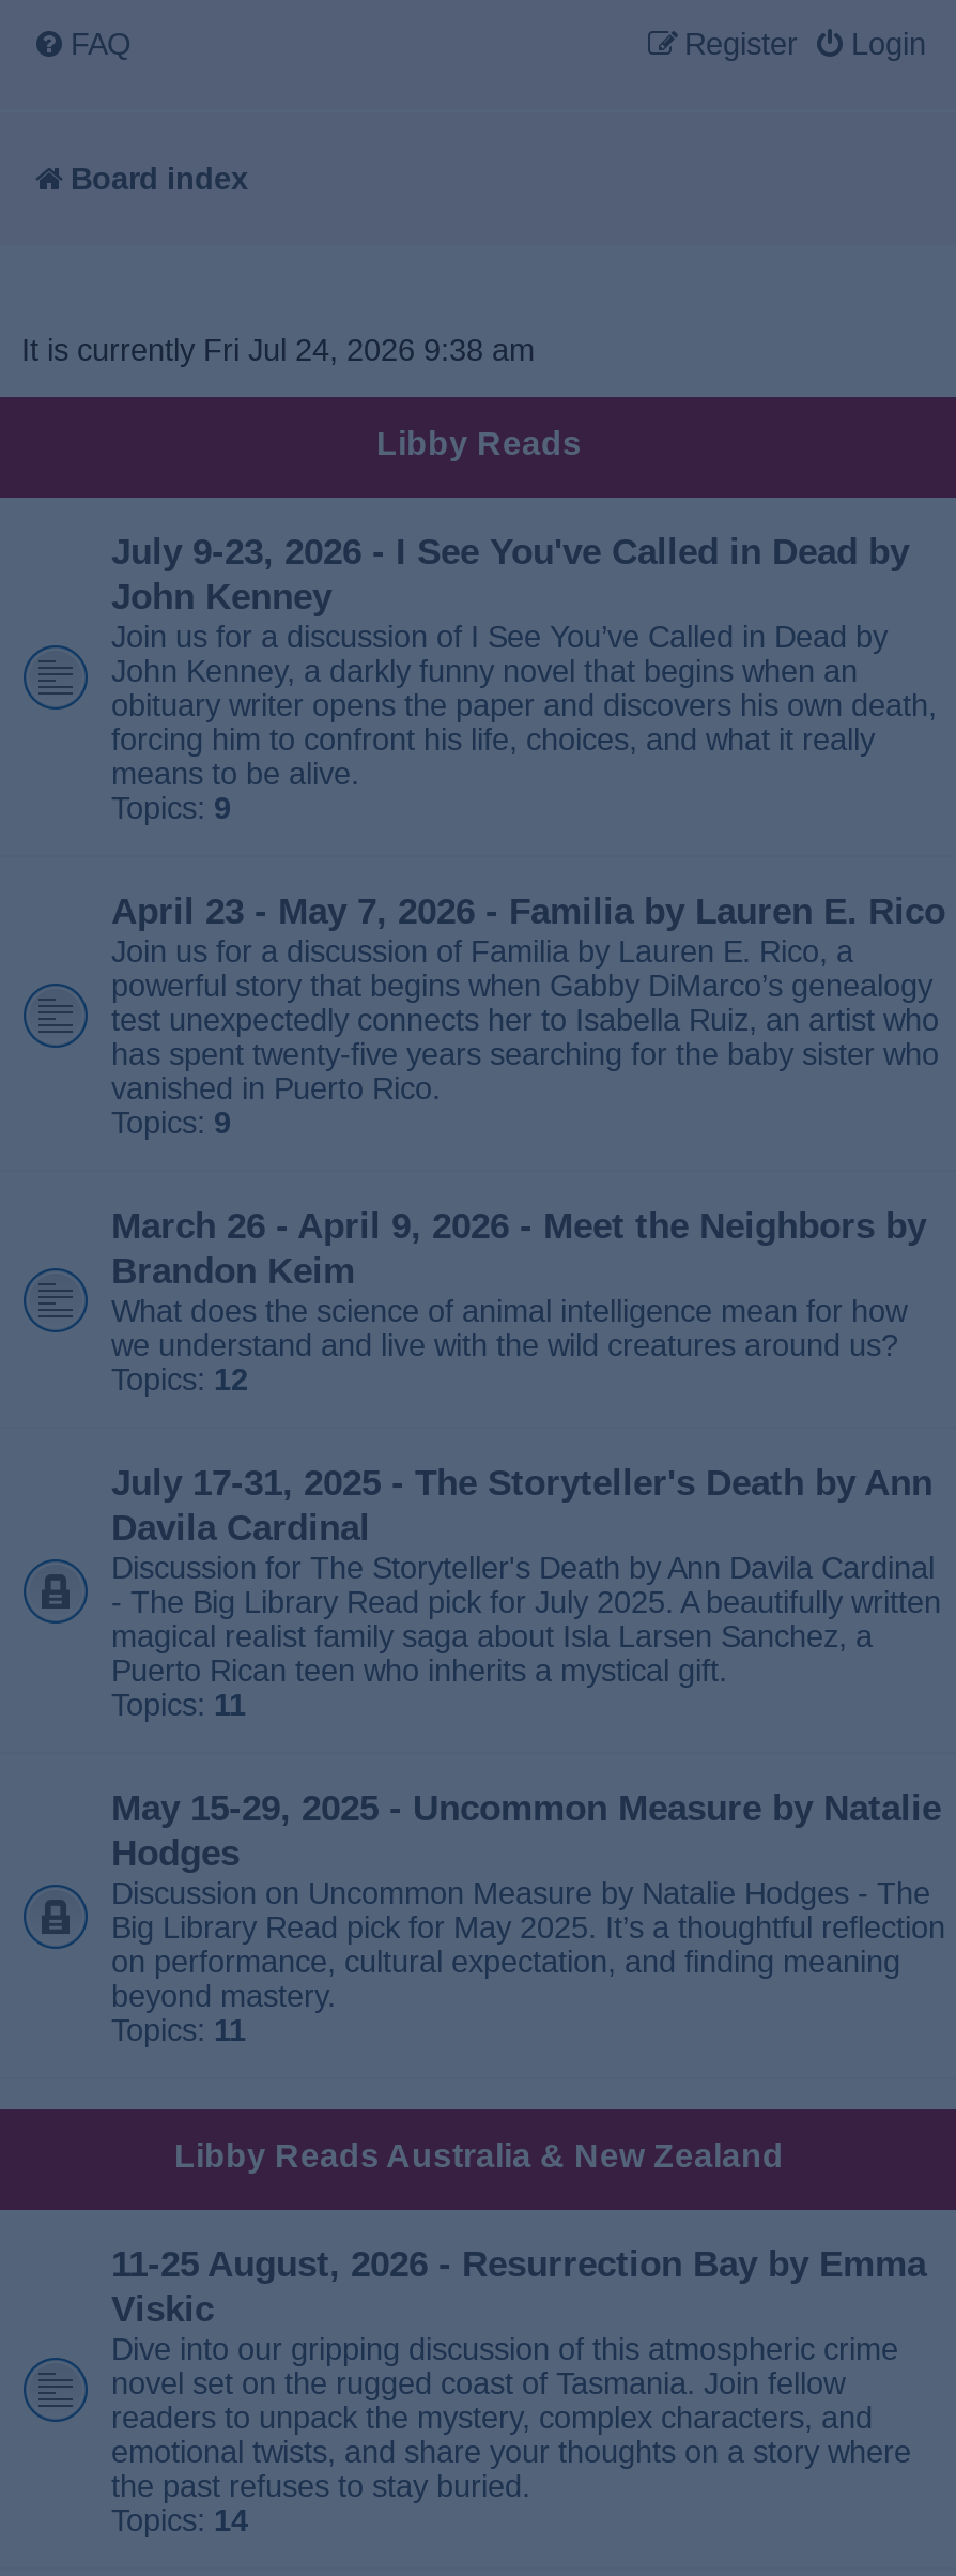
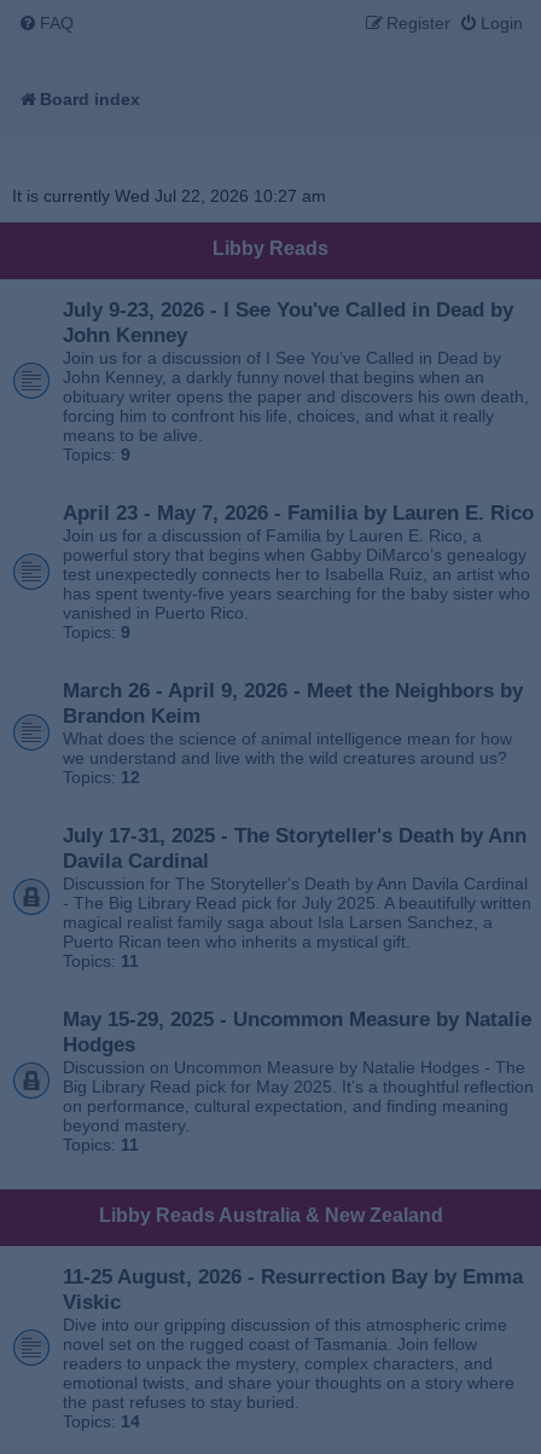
- It is currently Fri Jul 24, 2026 9:38 am
+ It is currently Wed Jul 22, 2026 10:27 am
